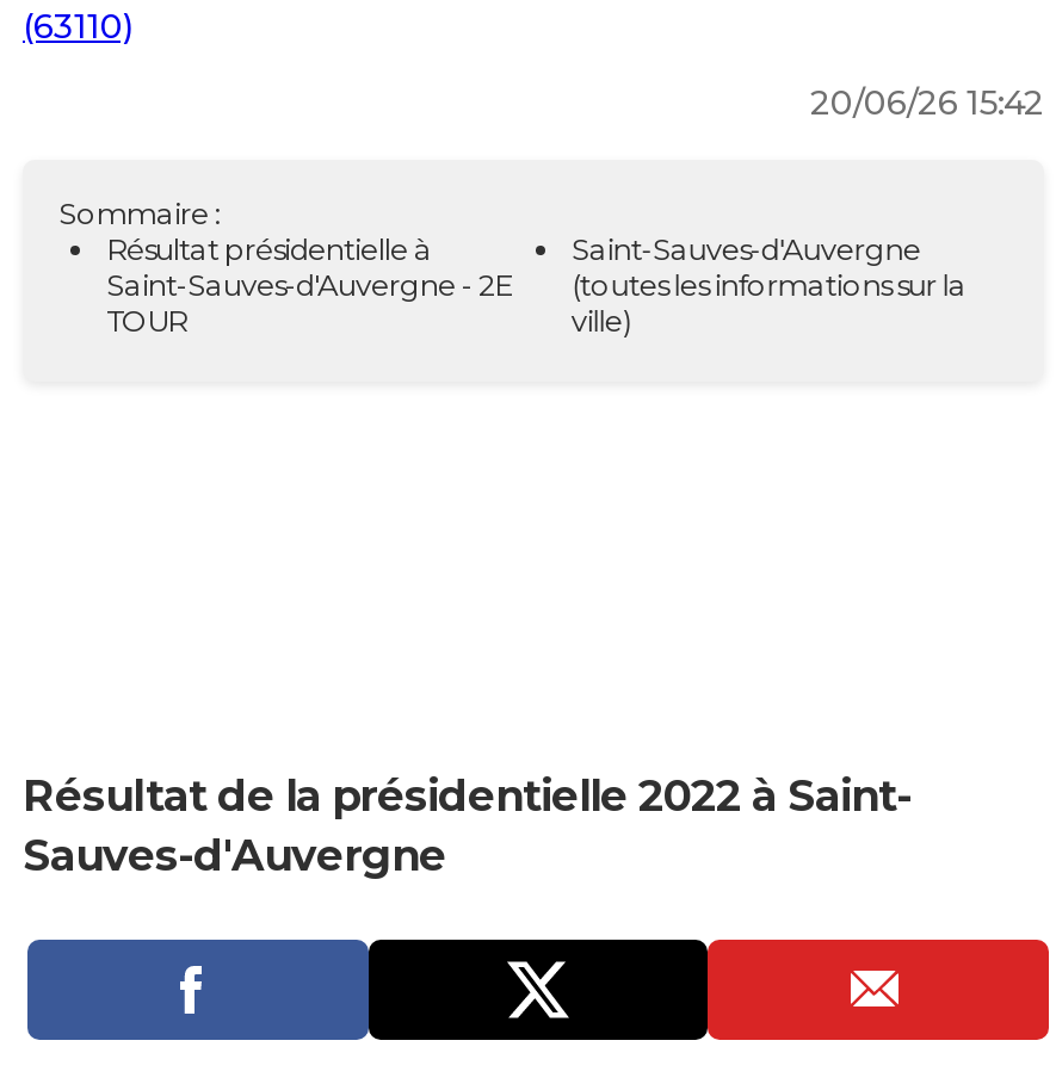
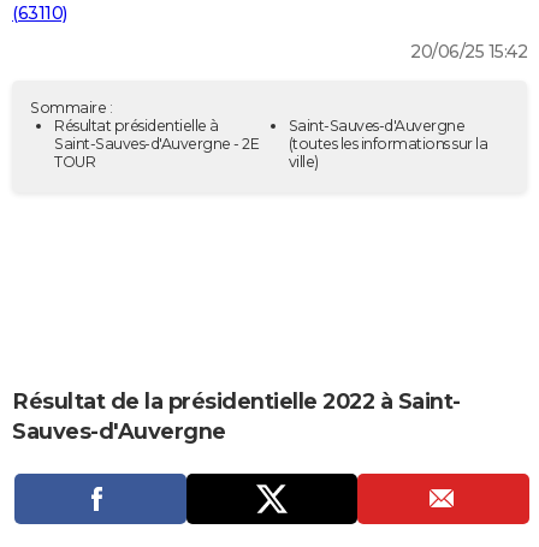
- 20/06/26 15:42
+ 20/06/25 15:42
